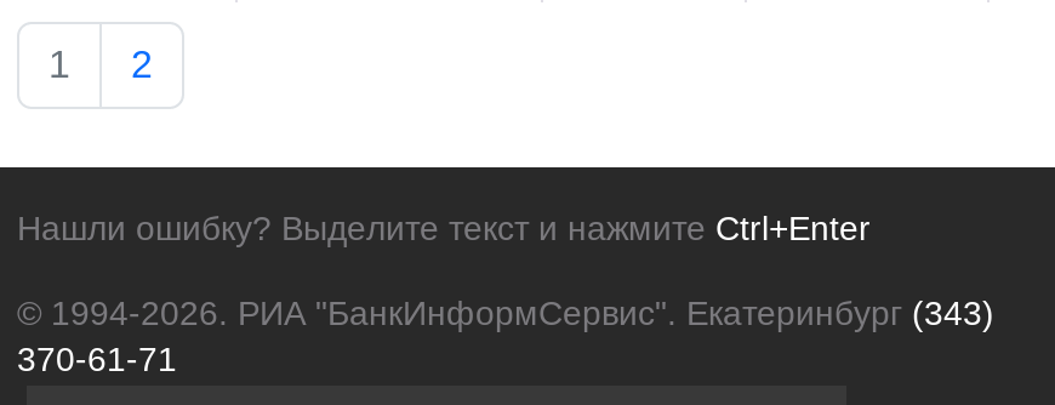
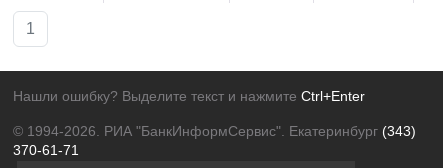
- 2
